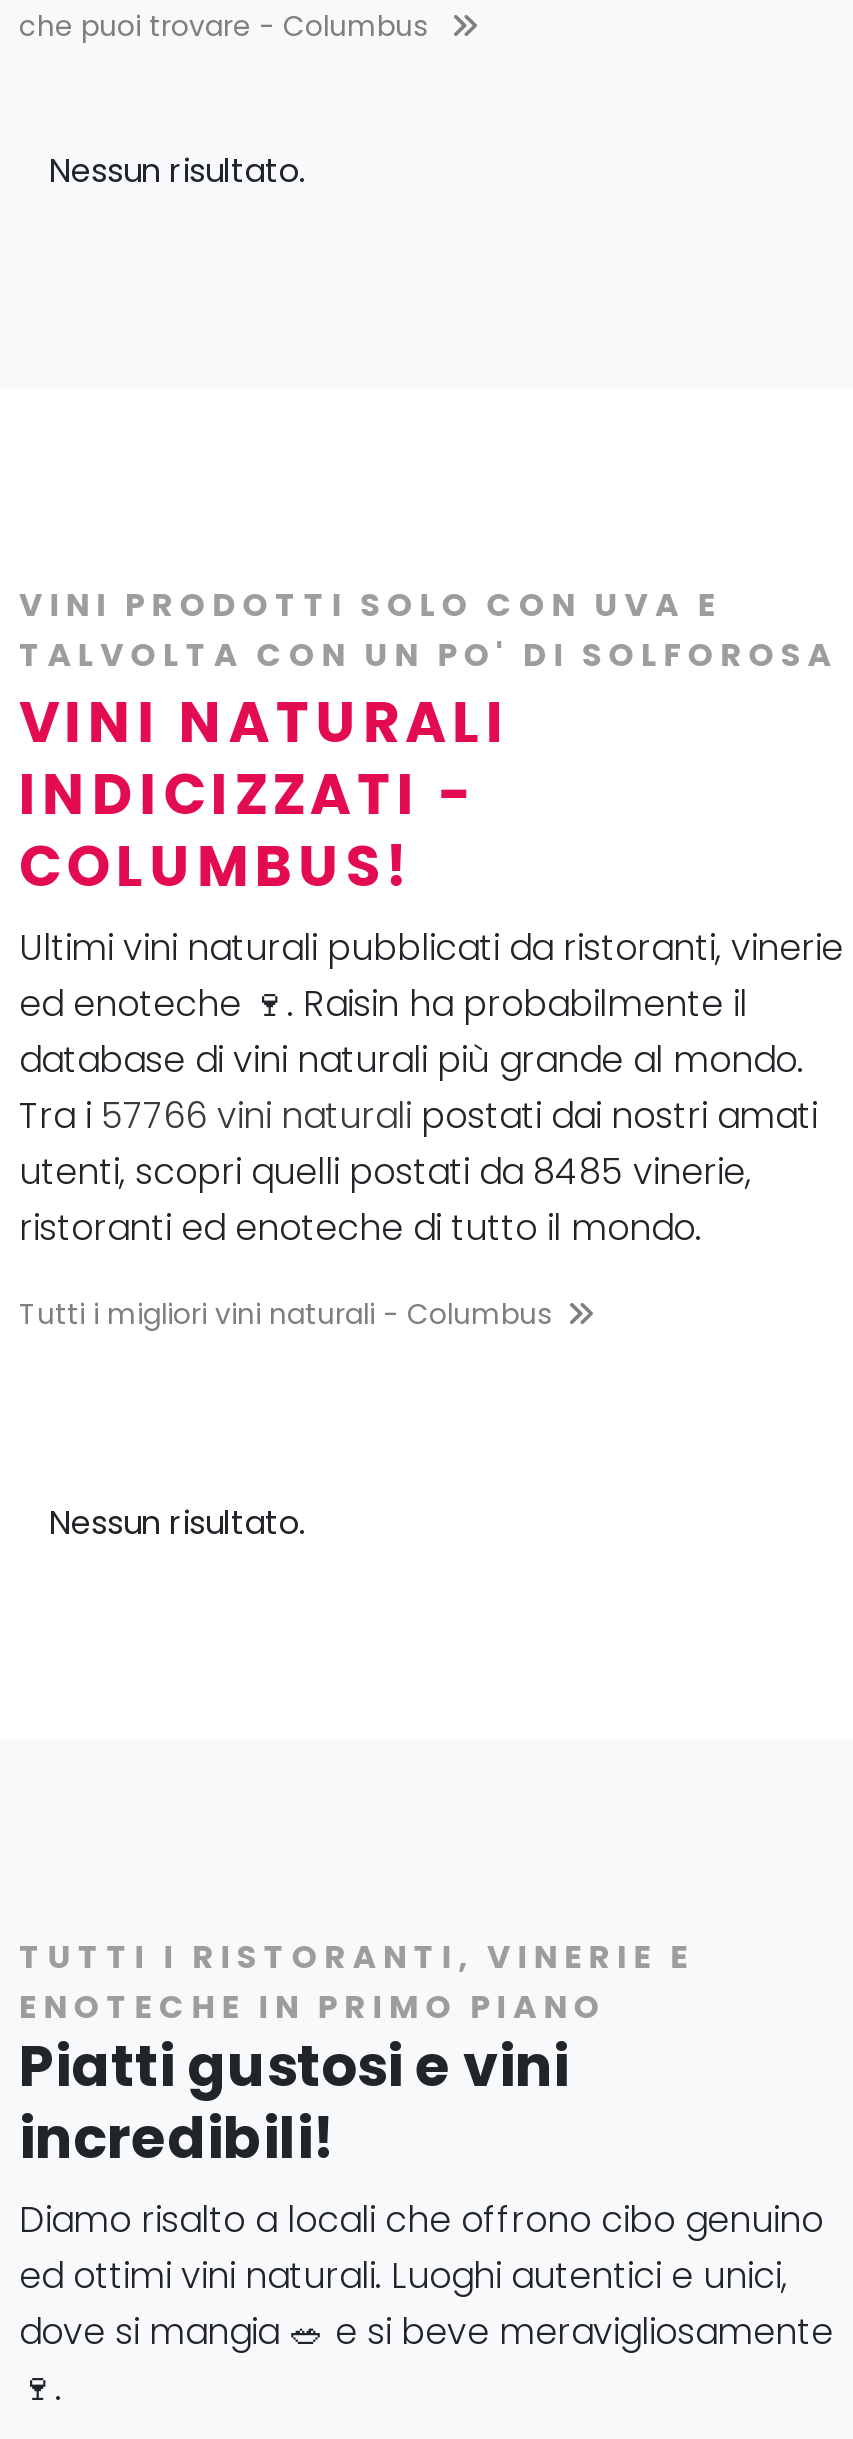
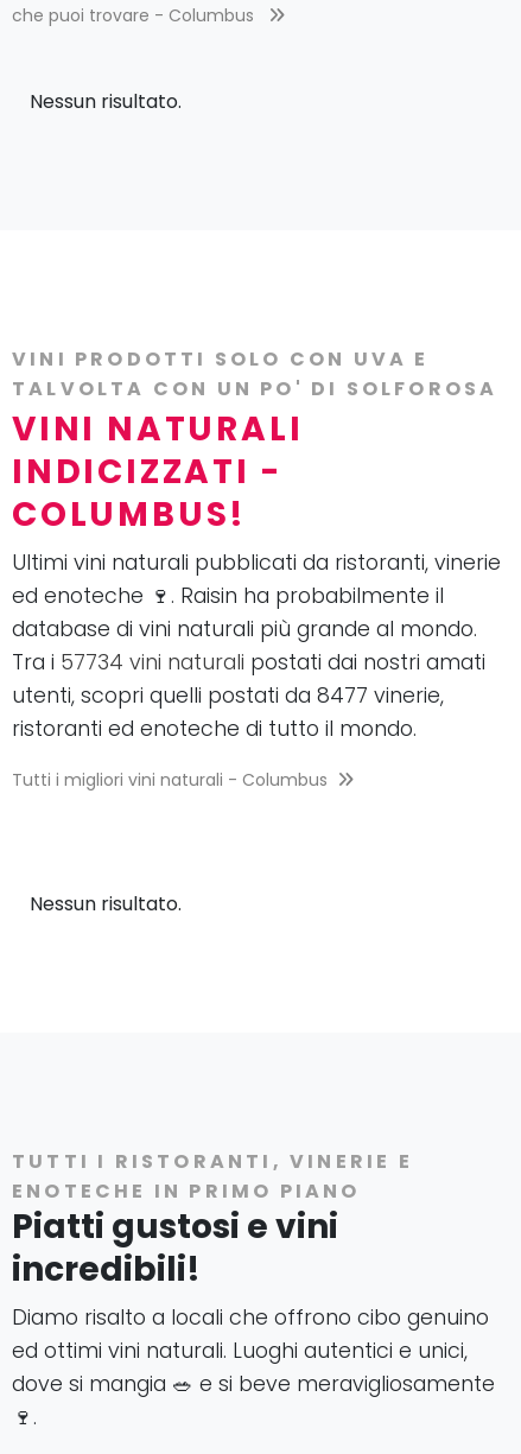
- Tra i 57766 vini naturali postati dai nostri amati
+ Tra i 57734 vini naturali postati dai nostri amati

- utenti, scopri quelli postati da 8485 vinerie,
+ utenti, scopri quelli postati da 8477 vinerie,
